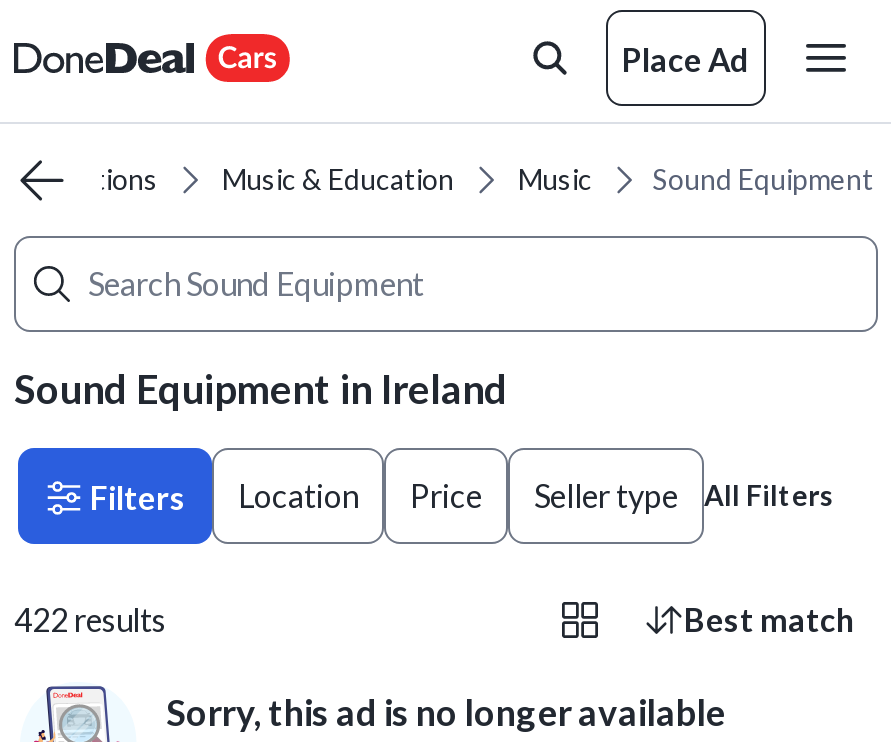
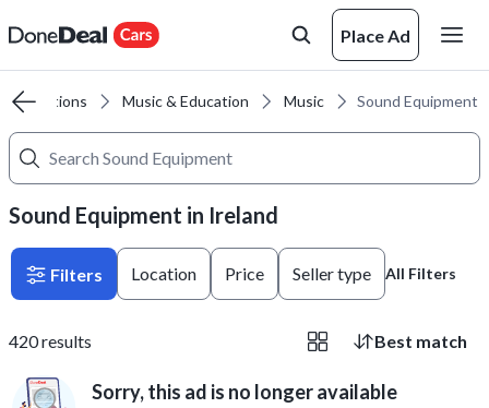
- 422 results
+ 420 results
